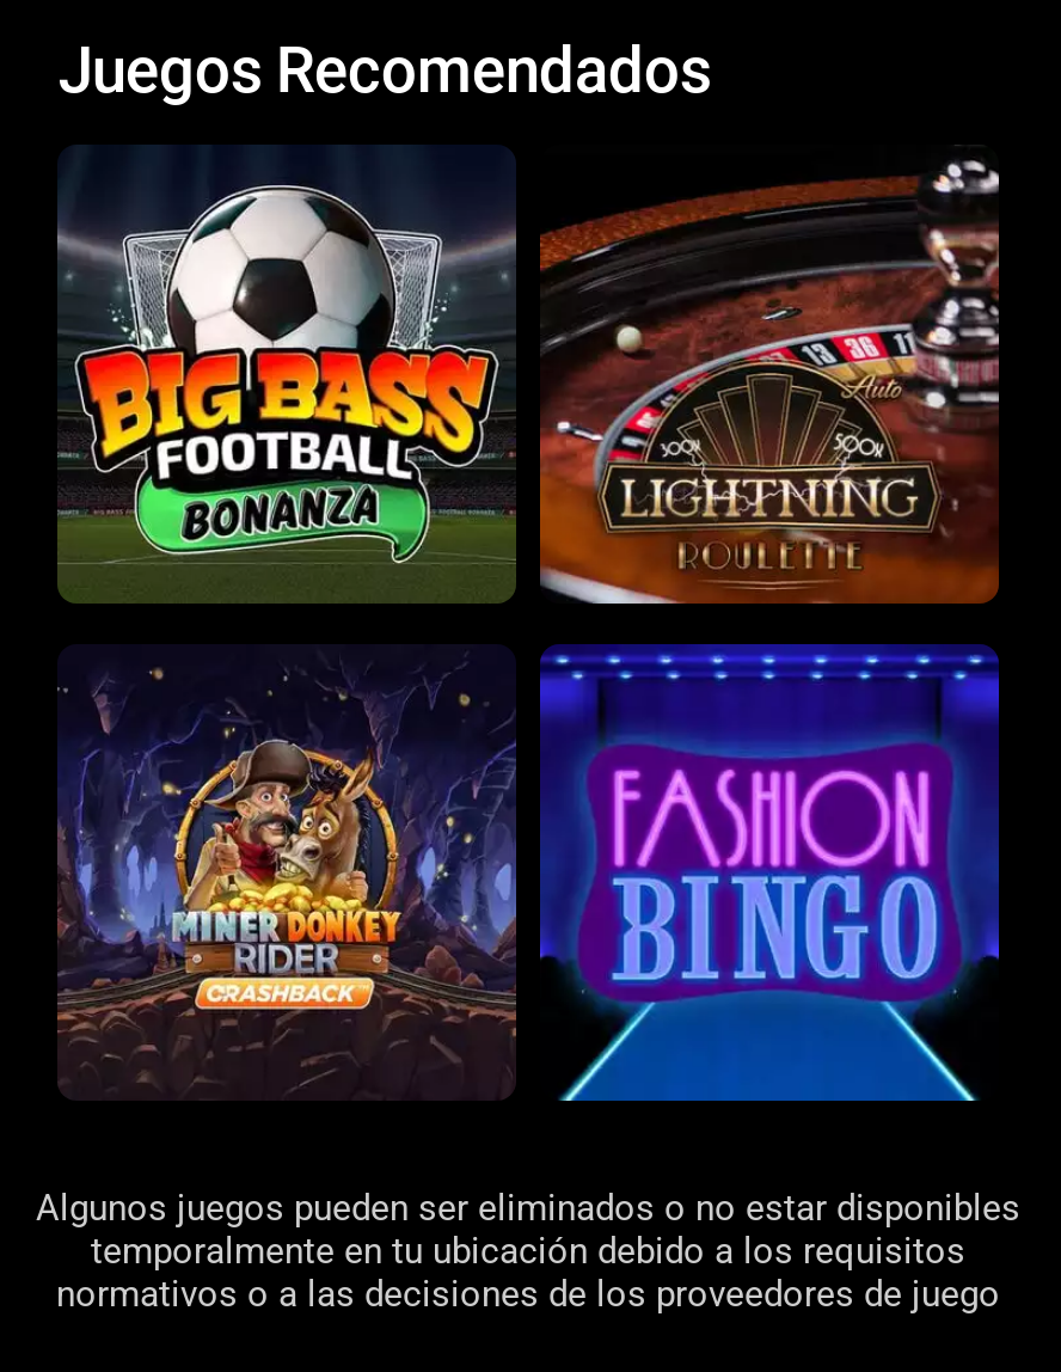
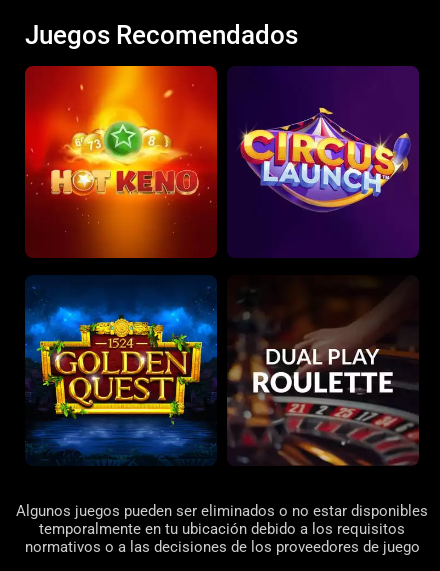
- [image]
+ [image]

- [image]
+ [image]

- [image]
+ [image]

- [image]
+ [image]
